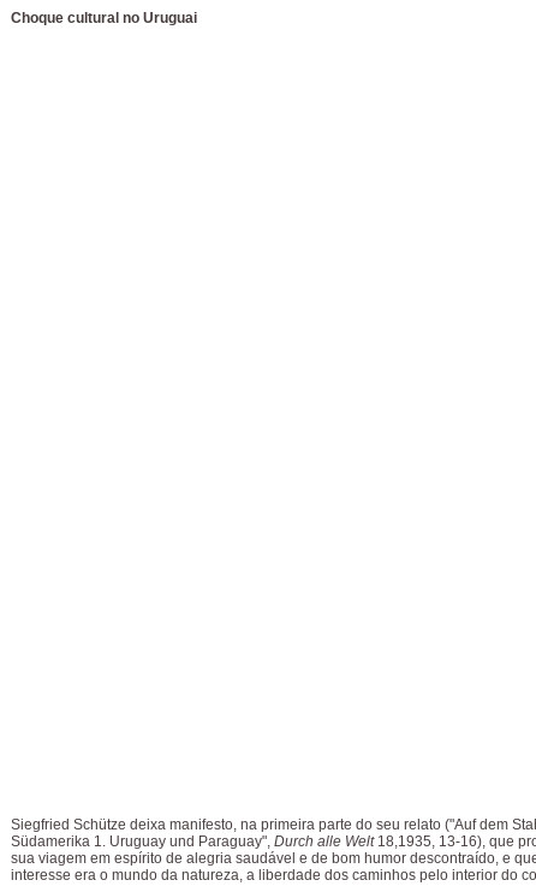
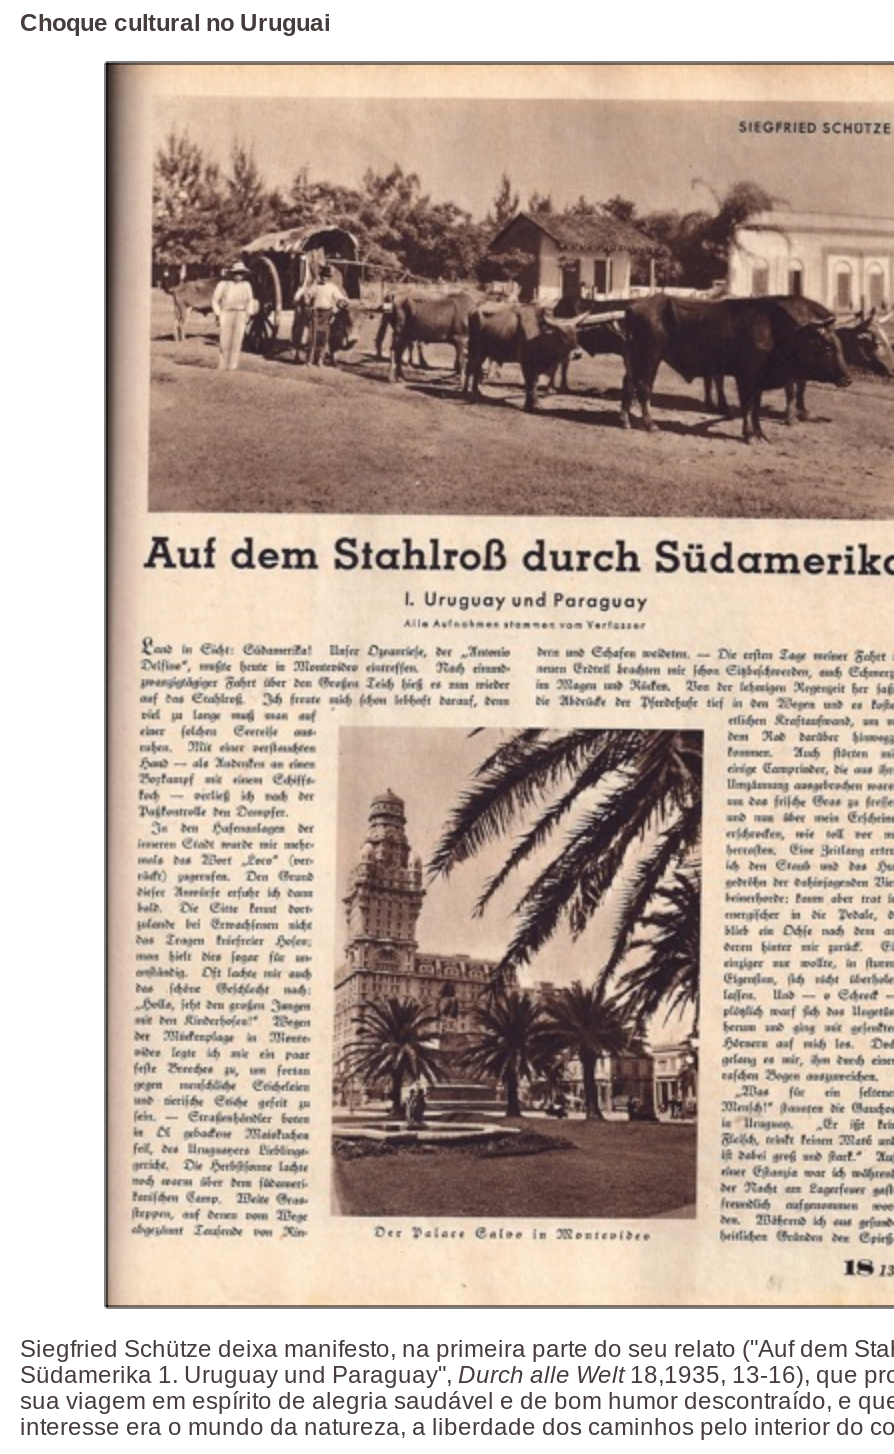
+ [image]
